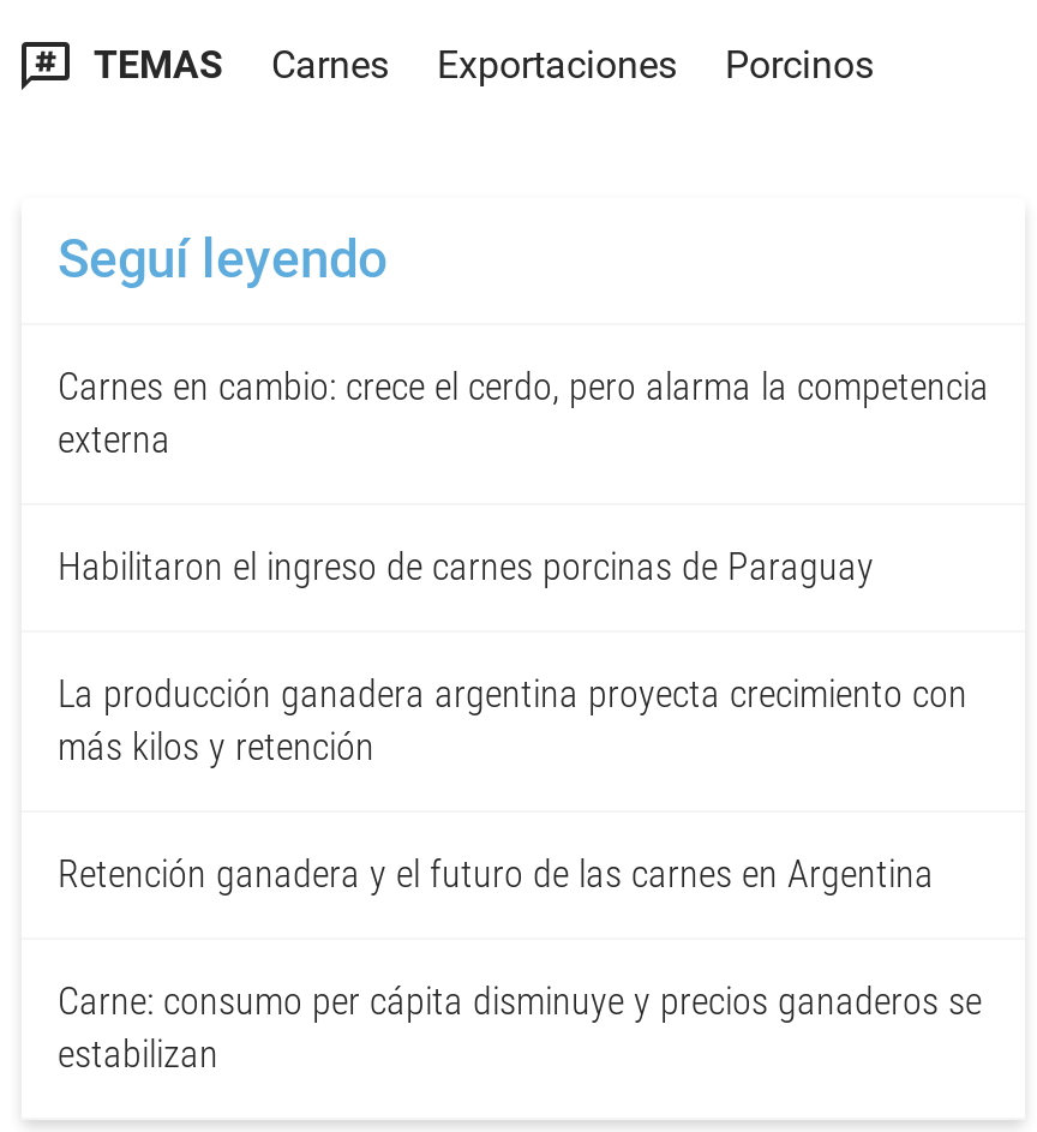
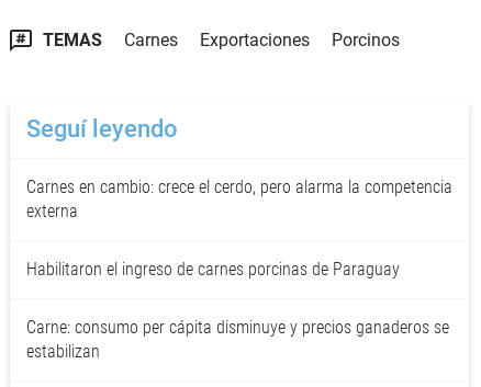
- La producción ganadera argentina proyecta crecimiento con
- más kilos y retención
- Retención ganadera y el futuro de las carnes en Argentina
